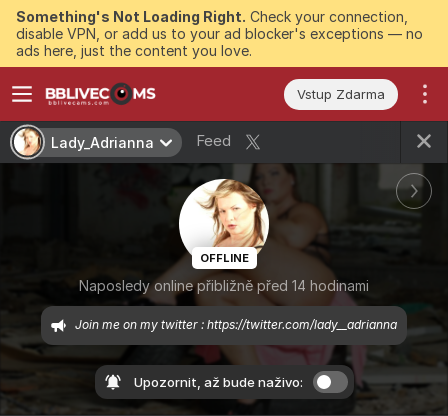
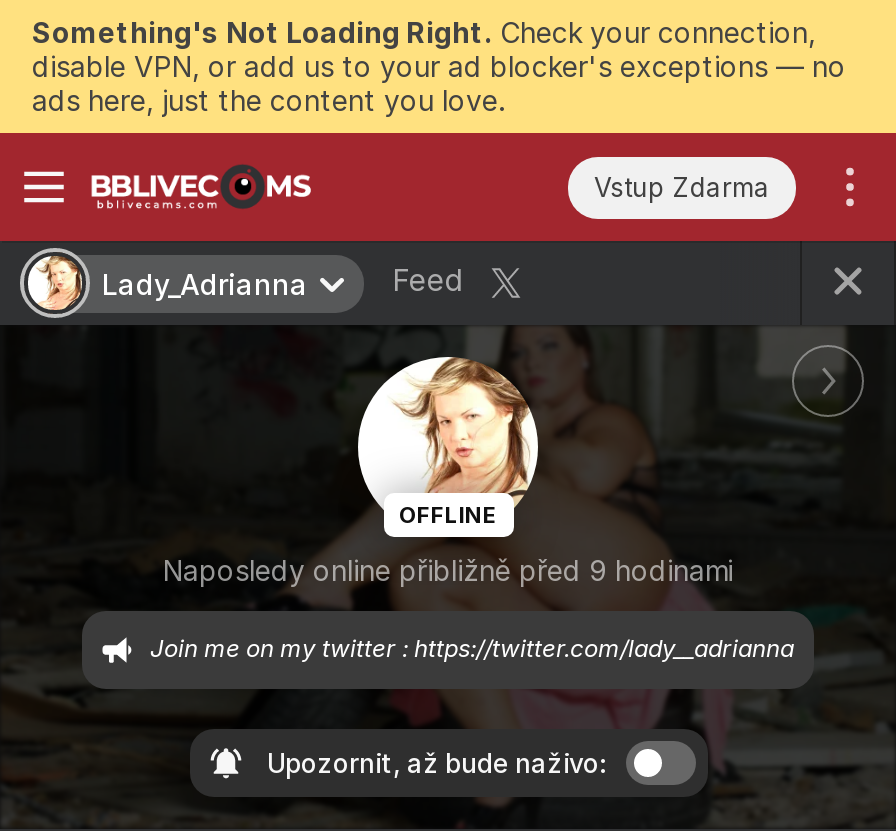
- Naposledy online přibližně před 14 hodinami
+ Naposledy online přibližně před 9 hodinami
